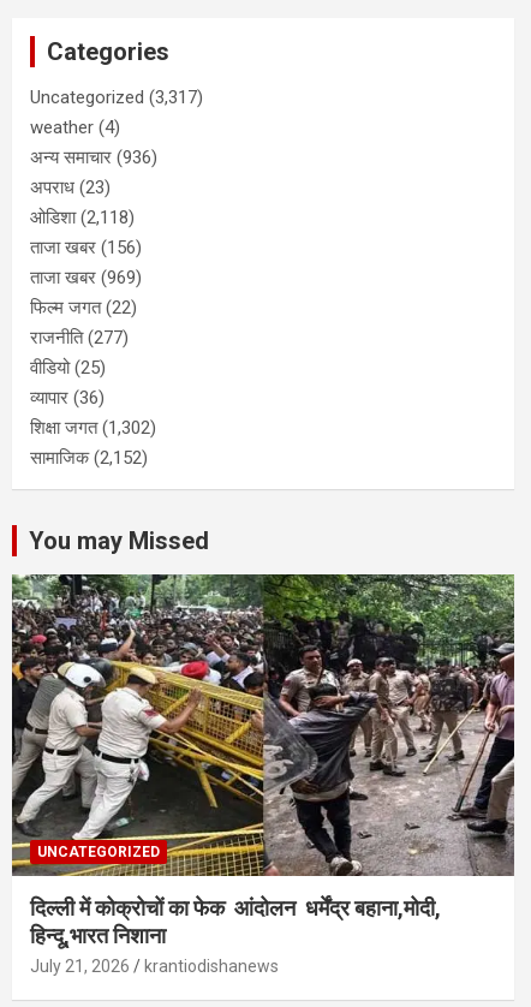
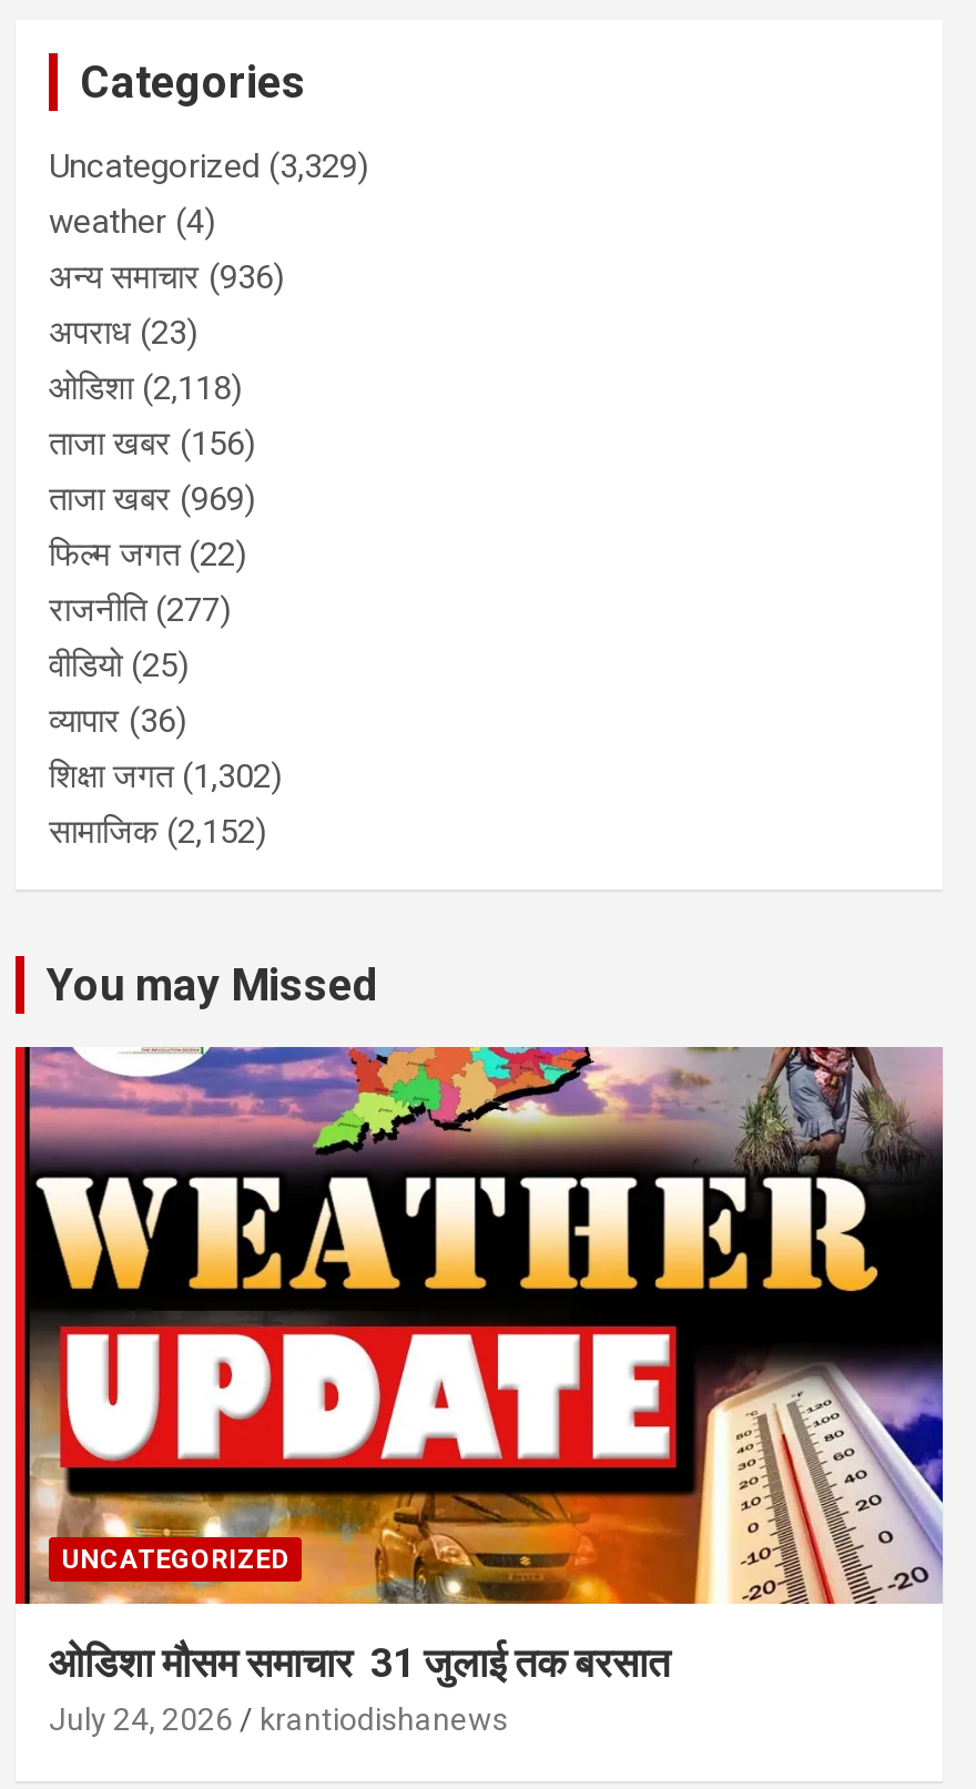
- Uncategorized (3,317)
+ Uncategorized (3,329)

- [image]
- दिल्ली में कोक्रोचों का फेक आंदोलन धर्मेंद्र बहाना,मोदी,
- हिन्दू,भारत निशाना
- July 21, 2026
+ [image]
+ ओडिशा मौसम समाचार 31 जुलाई तक बरसात
+ July 24, 2026
